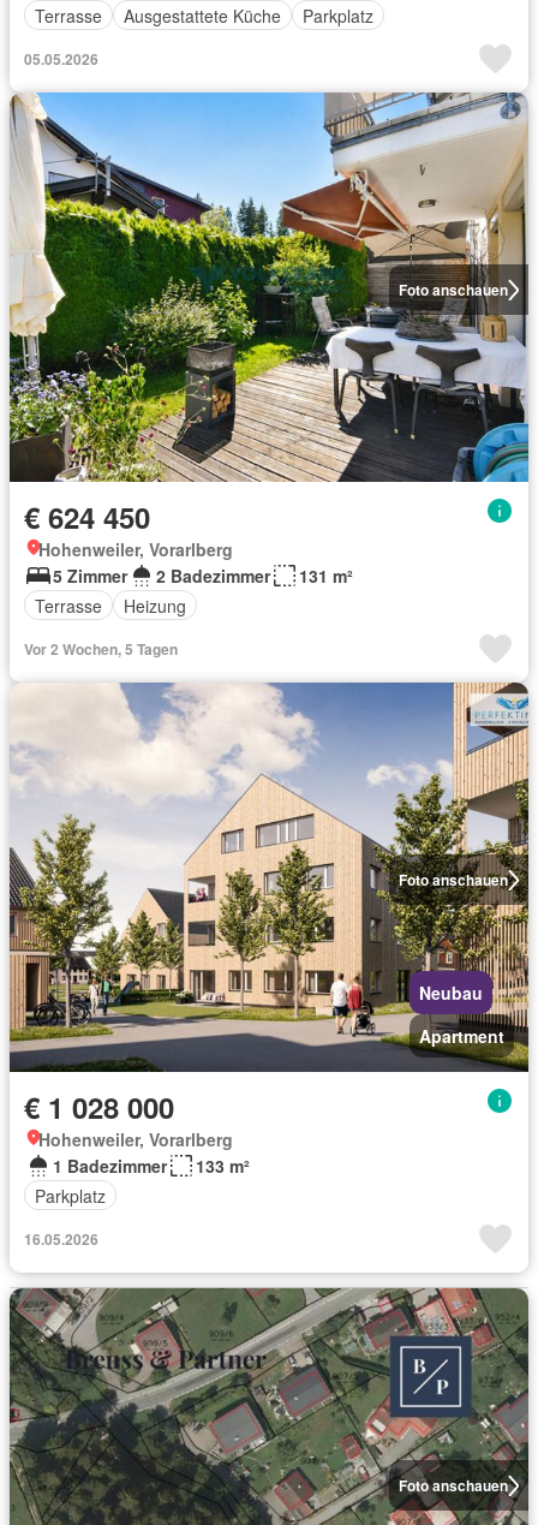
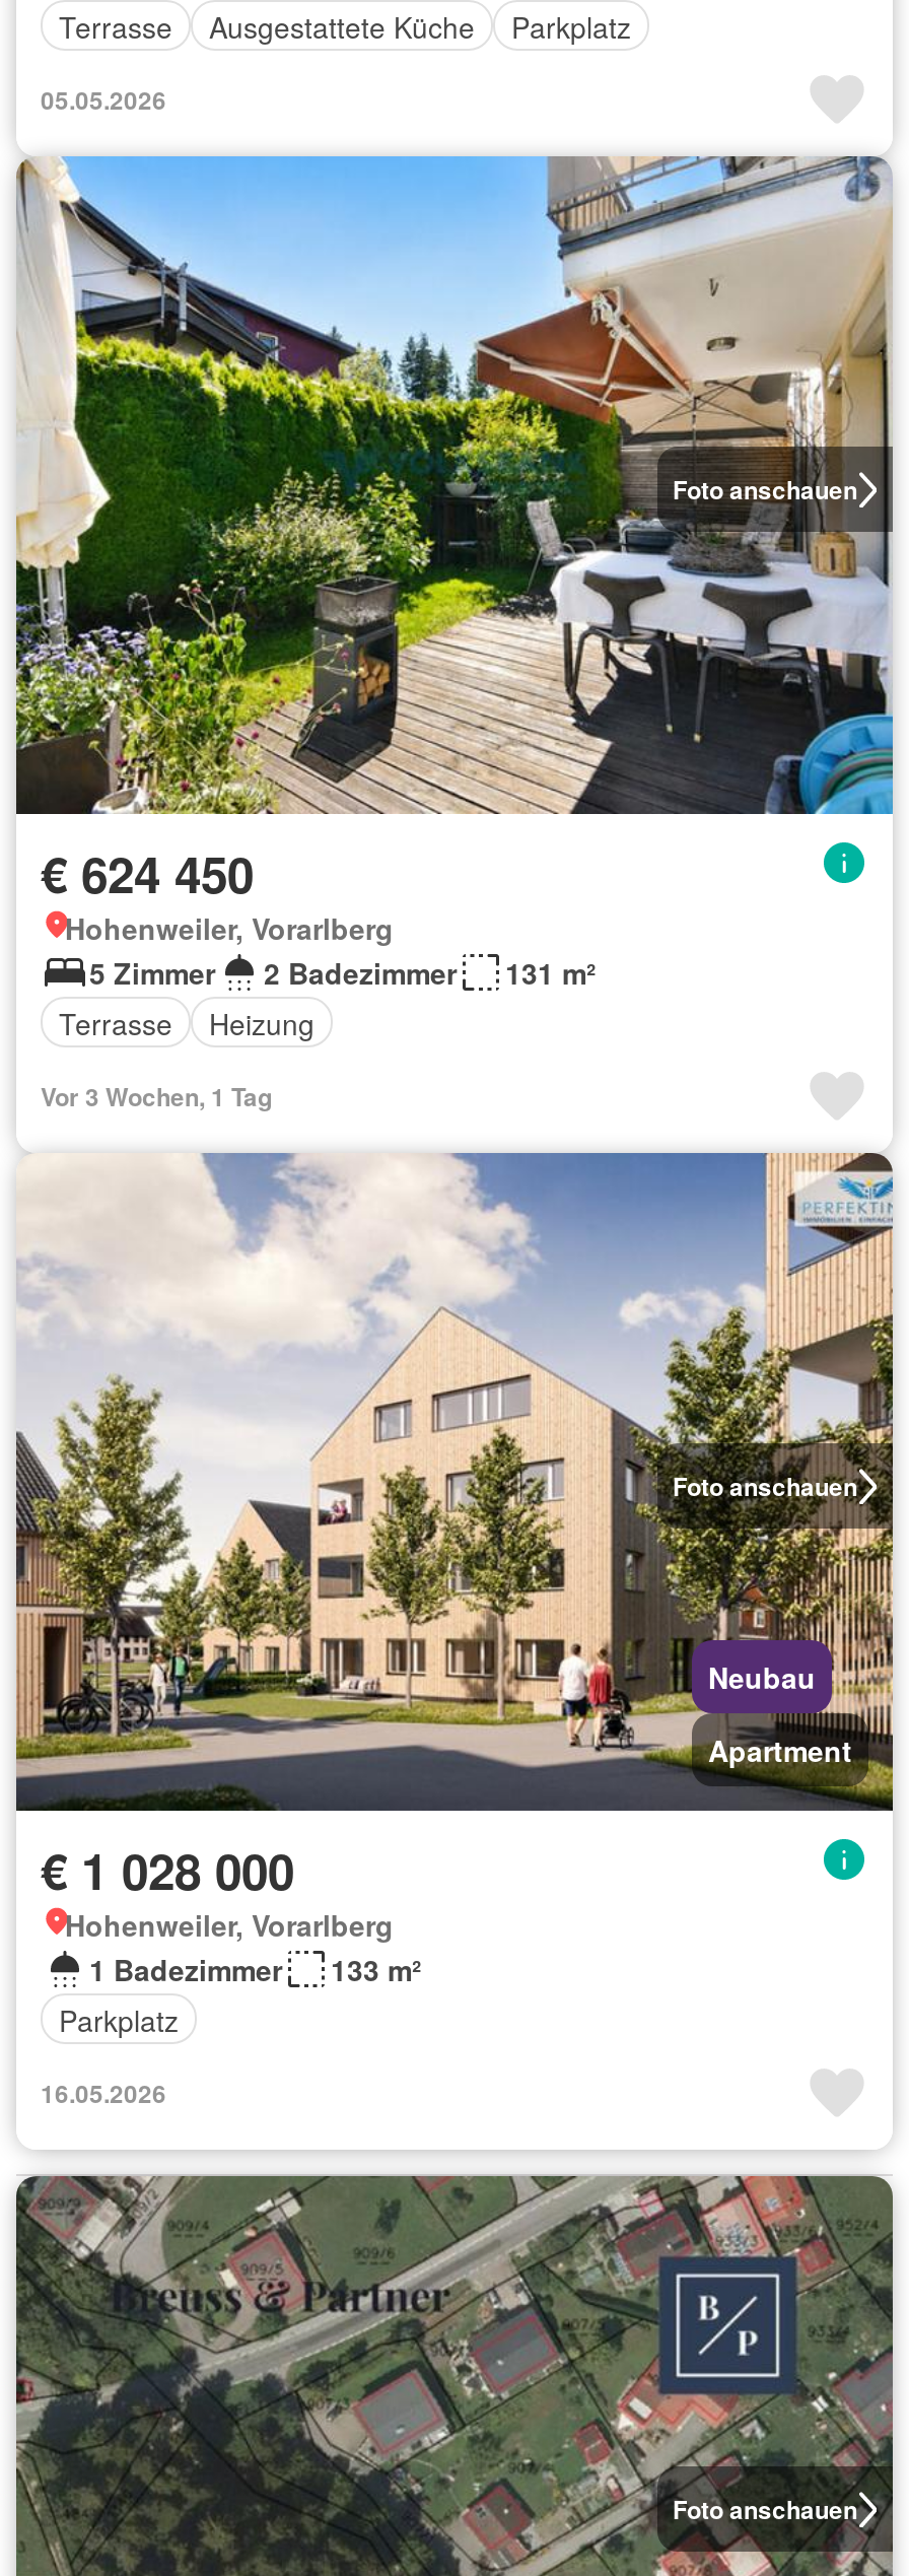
- Vor 2 Wochen, 5 Tagen
+ Vor 3 Wochen, 1 Tag
